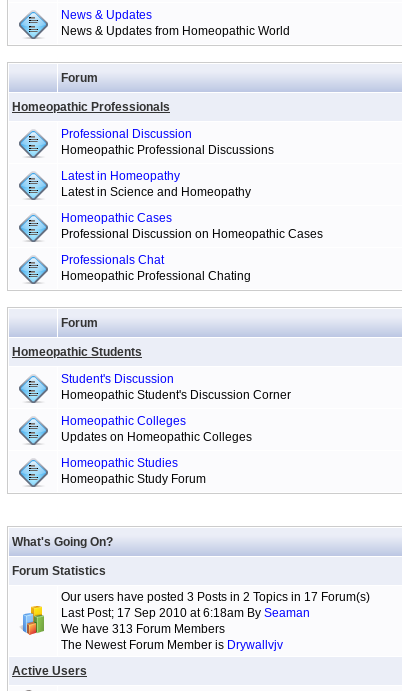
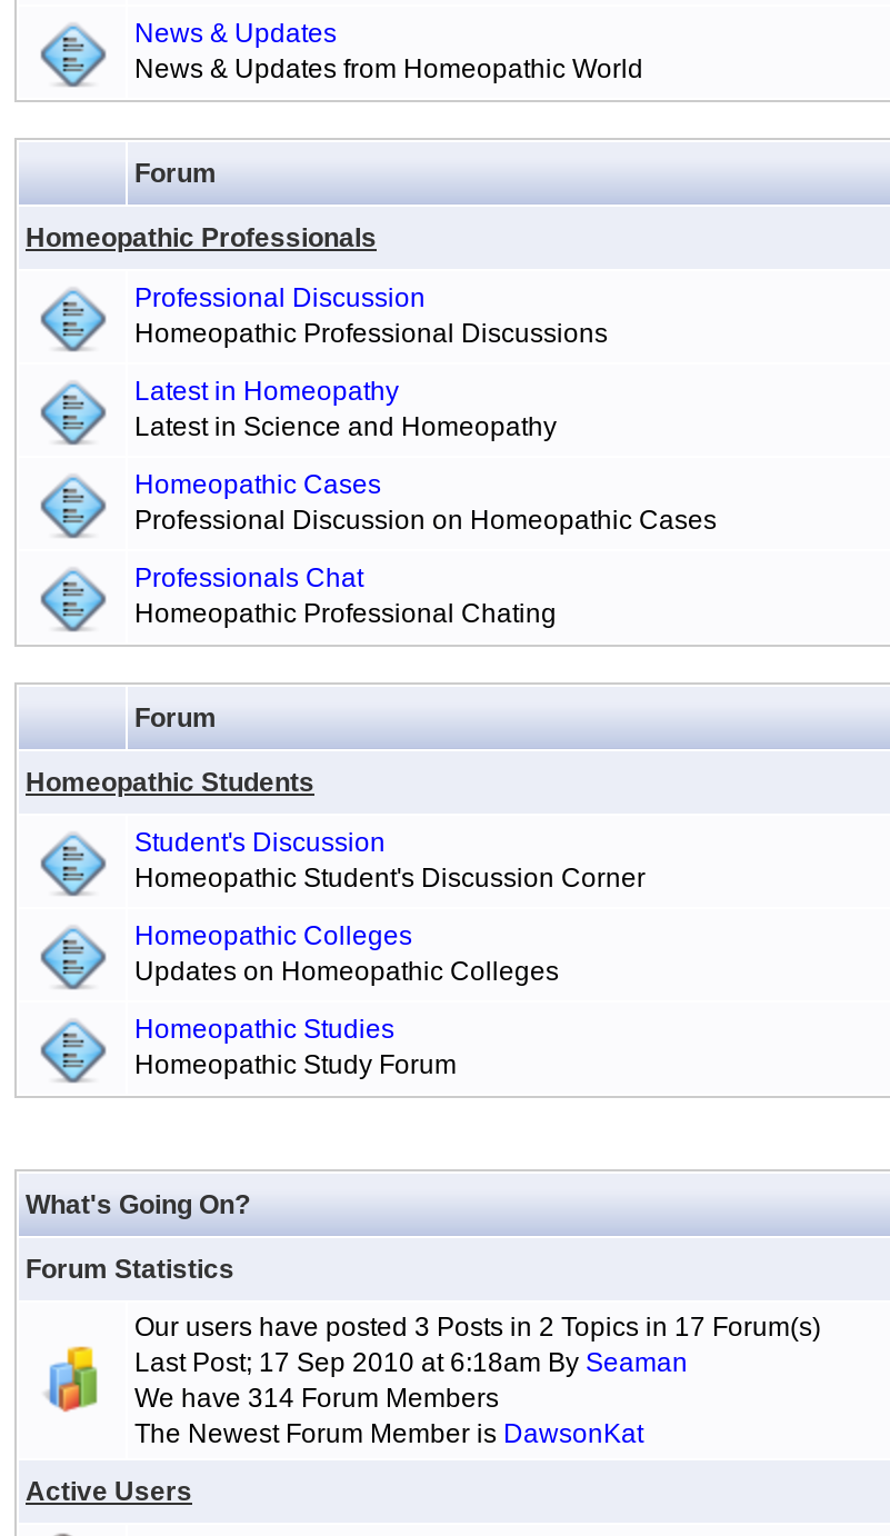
- We have 313 Forum Members
+ We have 314 Forum Members

- The Newest Forum Member is Drywallvjv
+ The Newest Forum Member is DawsonKat
